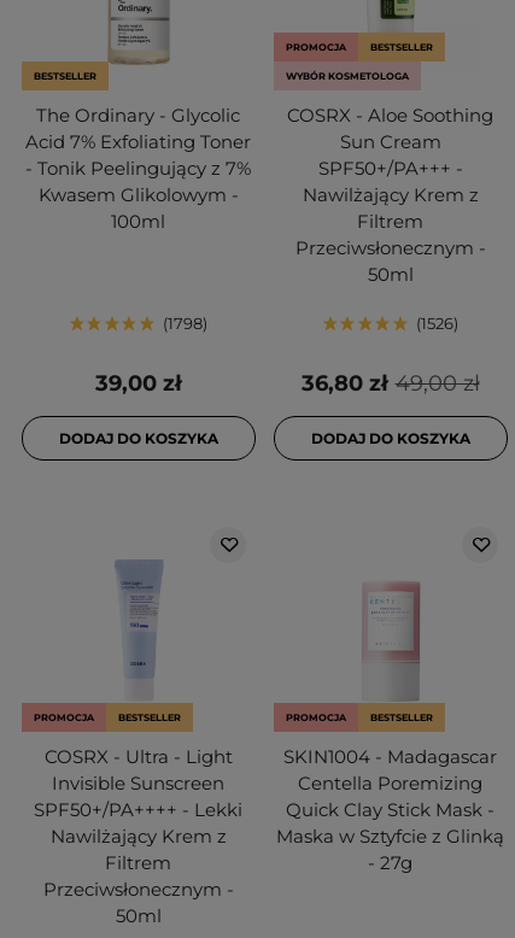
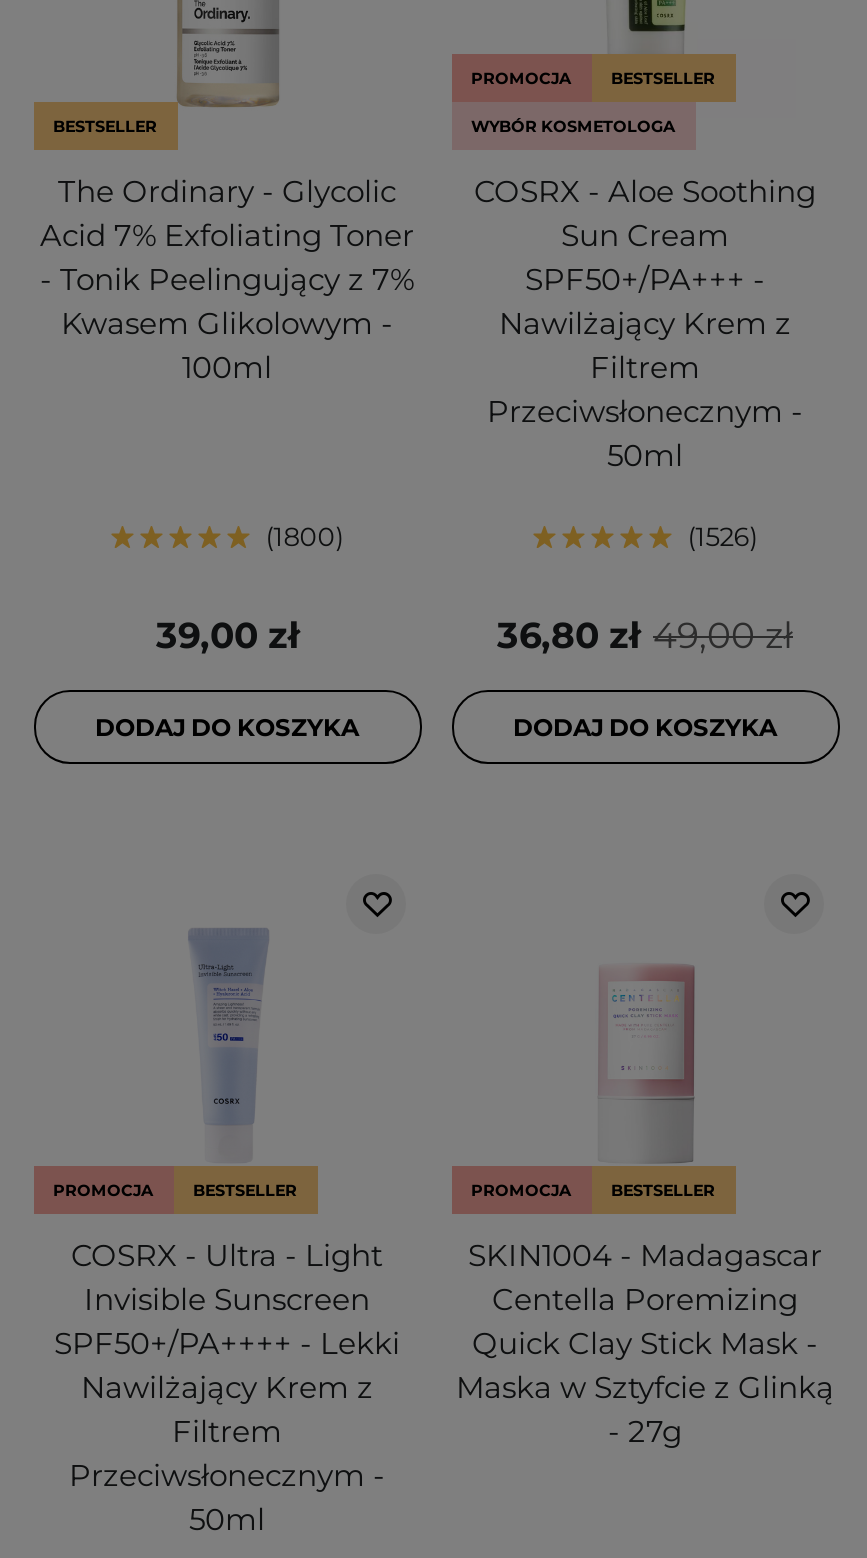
- 1798
+ 1800
